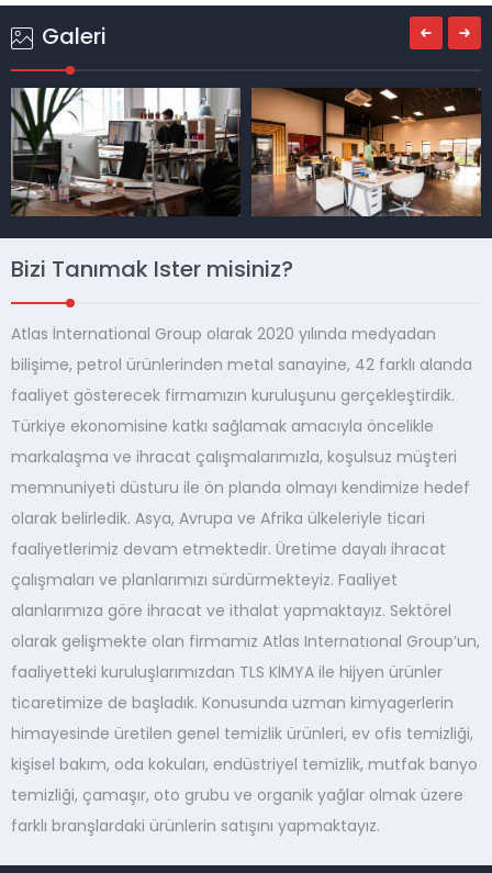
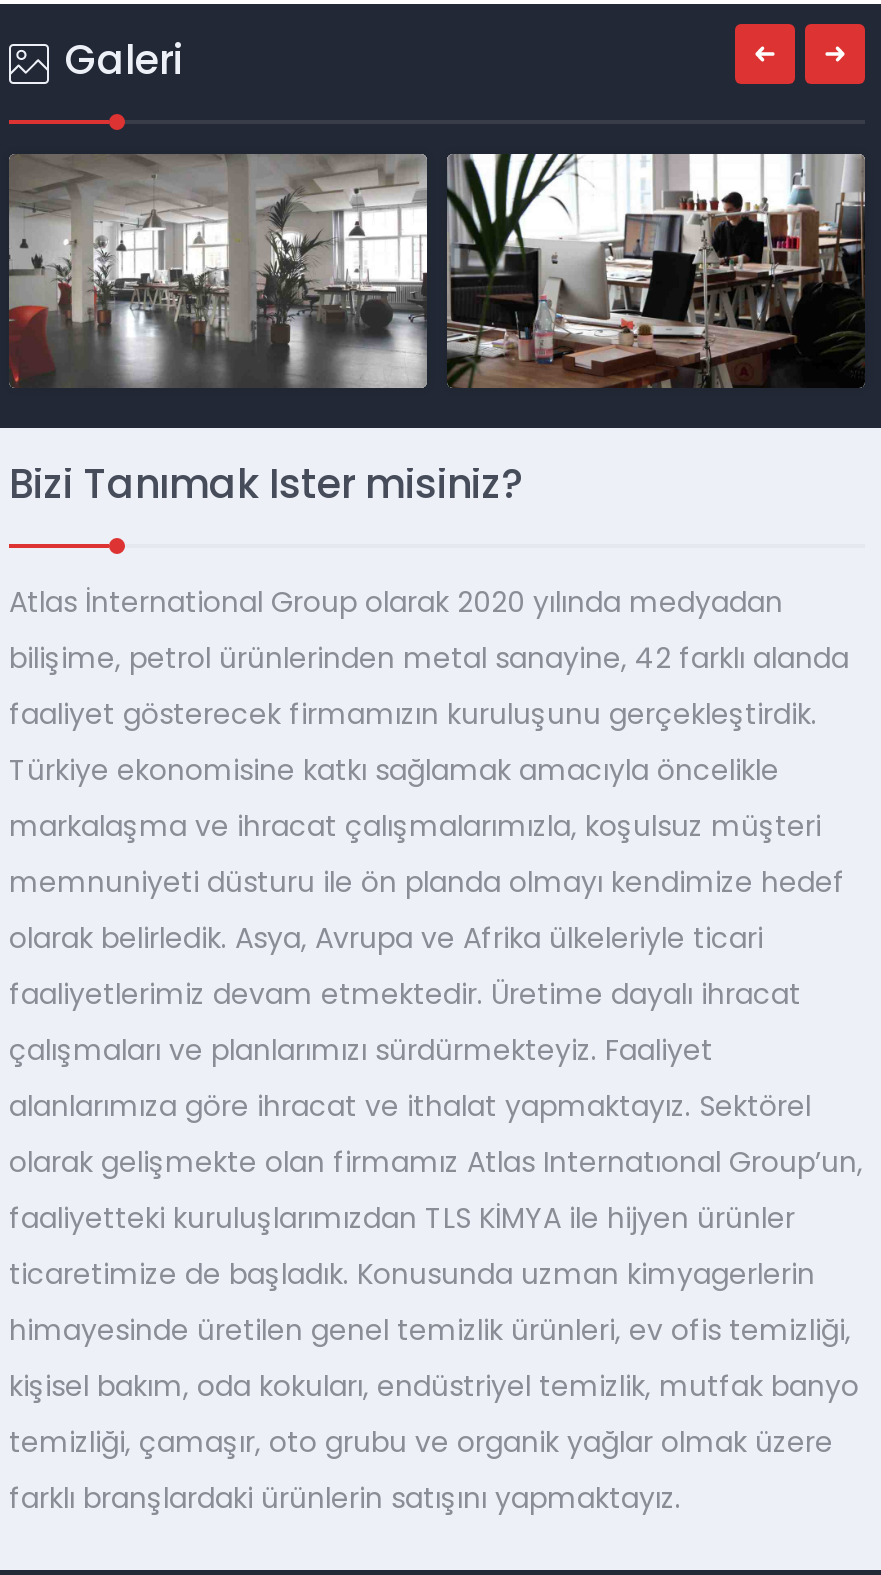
- [image]
+ [image]

- [image]
+ [image]
